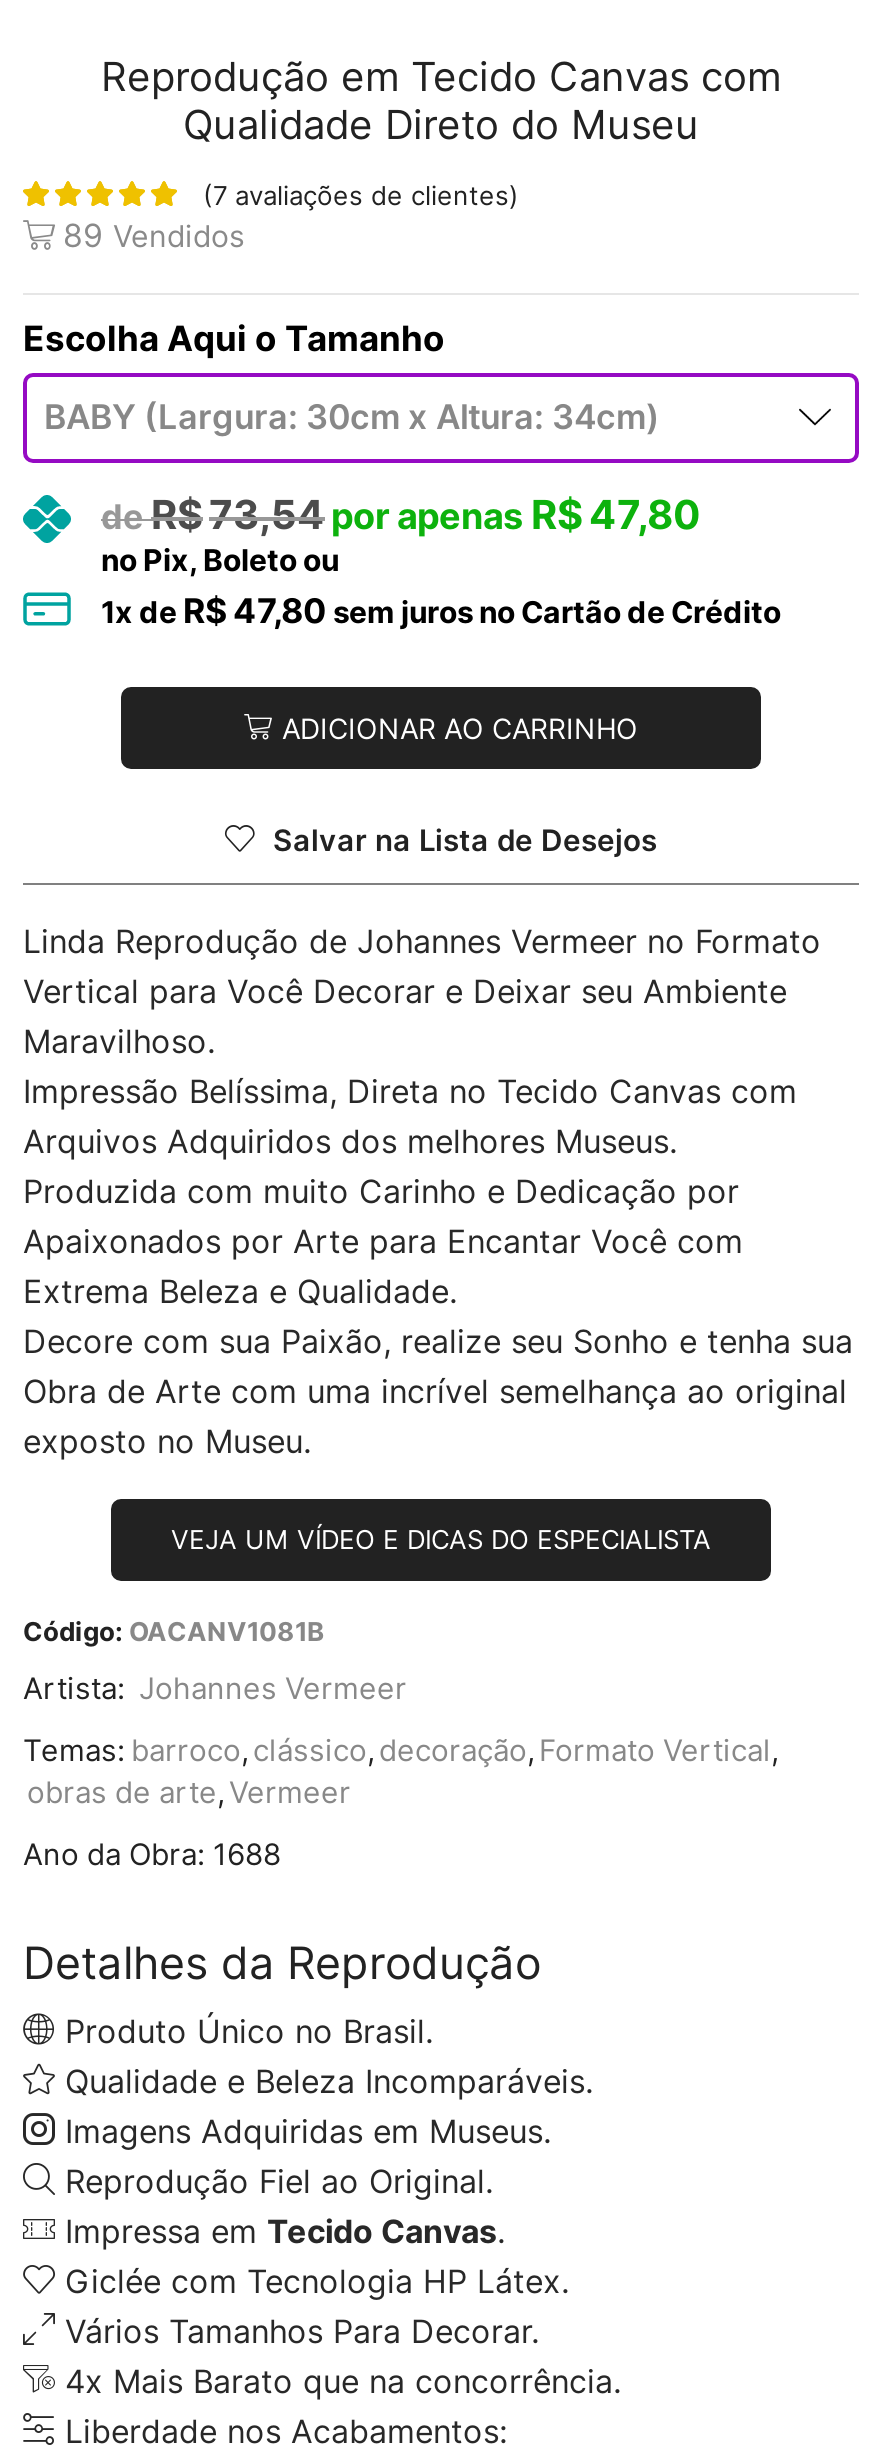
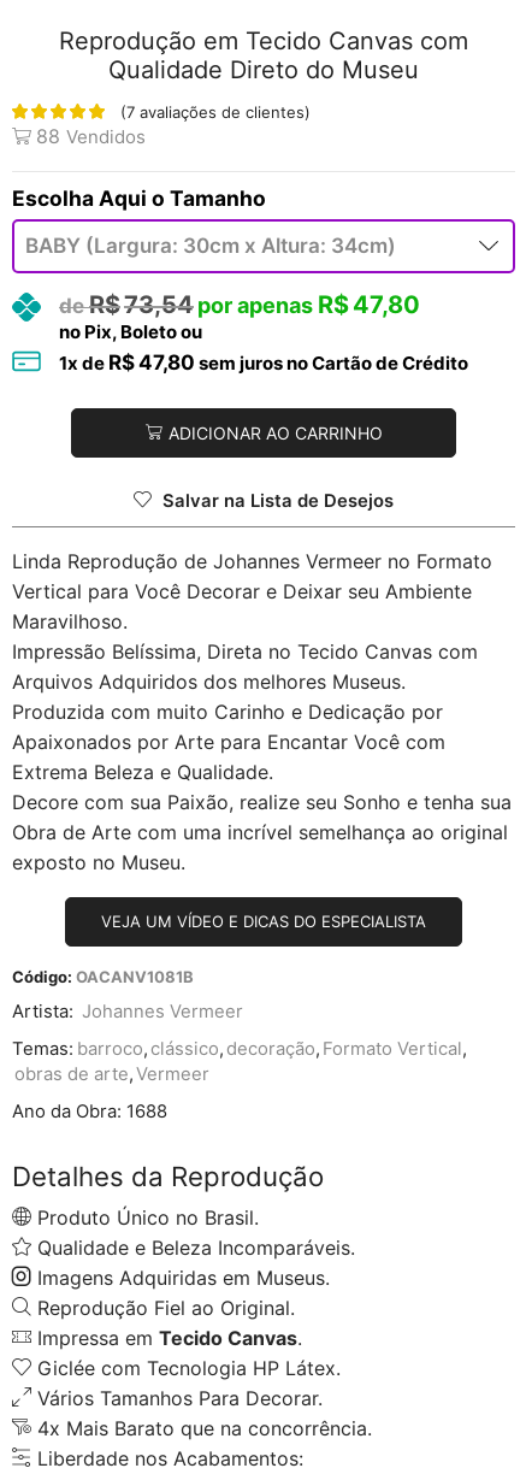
- 89 Vendidos
+ 88 Vendidos
